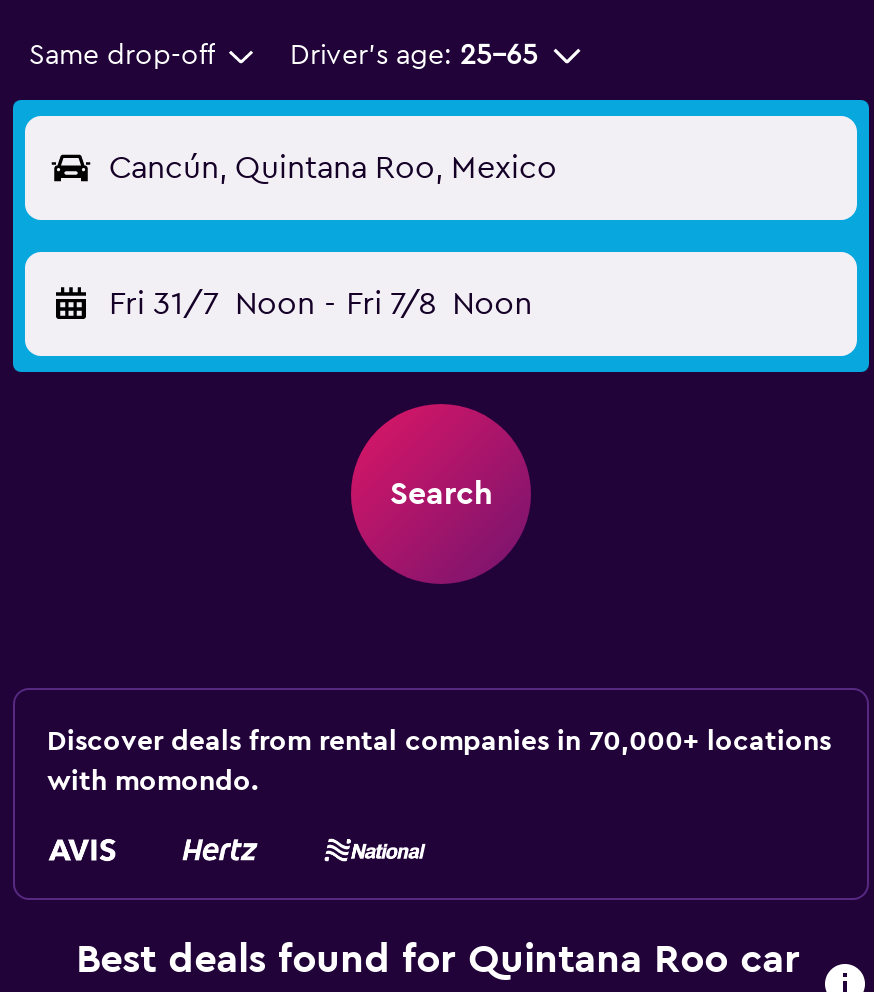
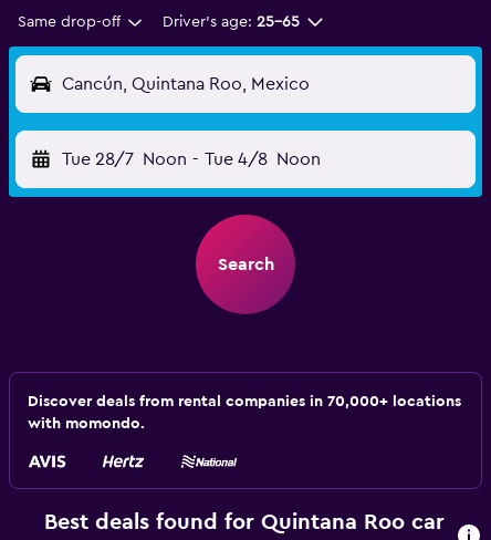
- Fri 31/7 Noon - Fri 7/8 Noon
+ Tue 28/7 Noon - Tue 4/8 Noon
